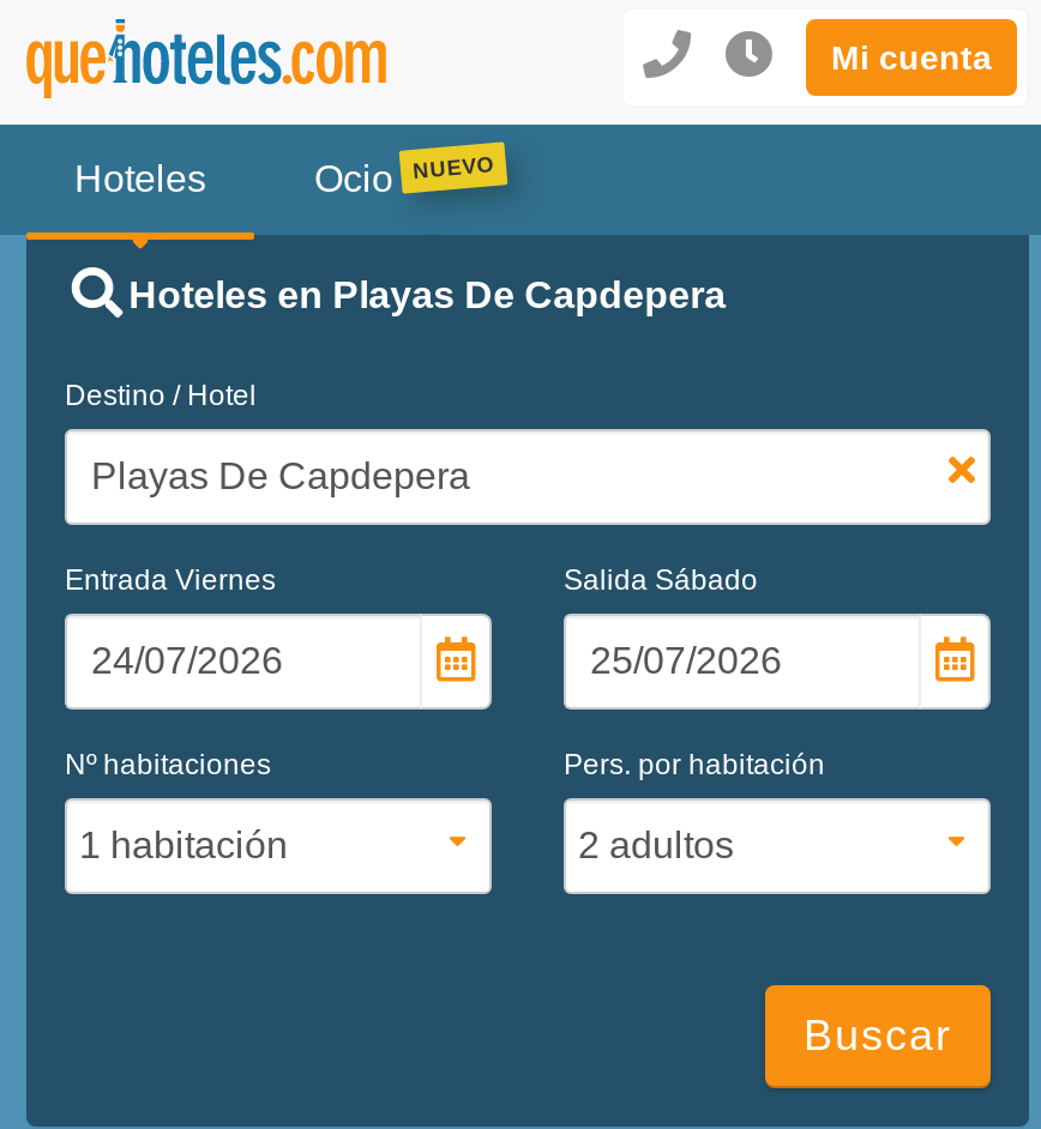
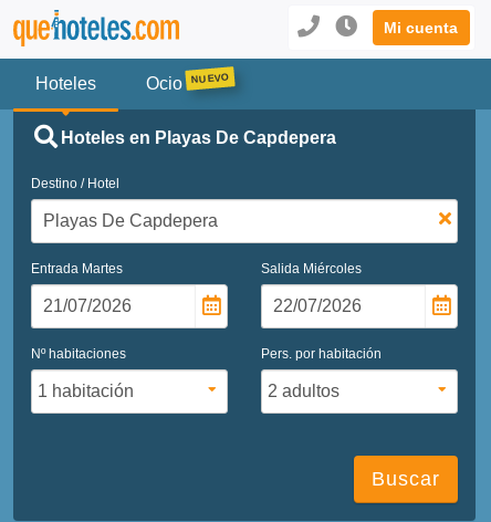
- Entrada Viernes
+ Entrada Martes

- Salida Sábado
+ Salida Miércoles
